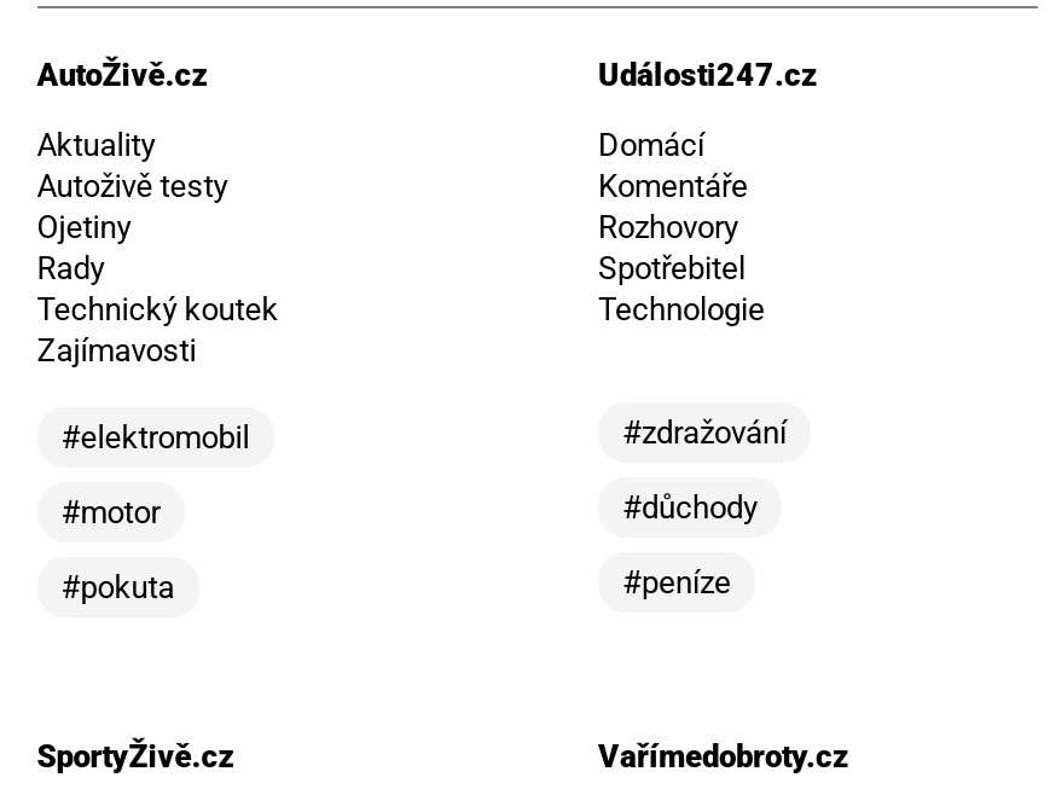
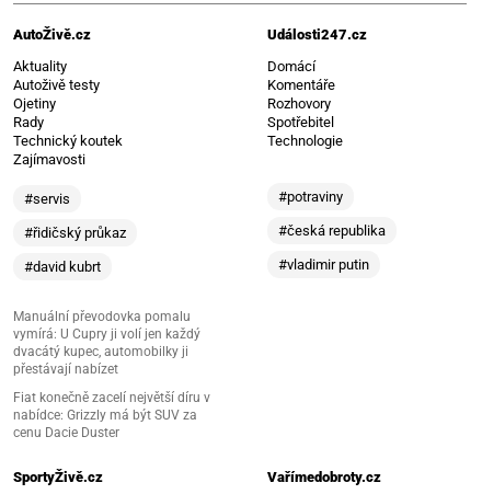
- #elektromobil
- #motor
- #pokuta
+ #servis
+ #řidičský průkaz
+ #david kubrt
+ Manuální převodovka pomalu
+ vymírá: U Cupry ji volí jen každý
+ dvacátý kupec, automobilky ji
+ přestávají nabízet
+ Fiat konečně zacelí největší díru v
+ nabídce: Grizzly má být SUV za
+ cenu Dacie Duster

- #zdražování
+ #potraviny

- #důchody
+ #česká republika

- #peníze
+ #vladimir putin
